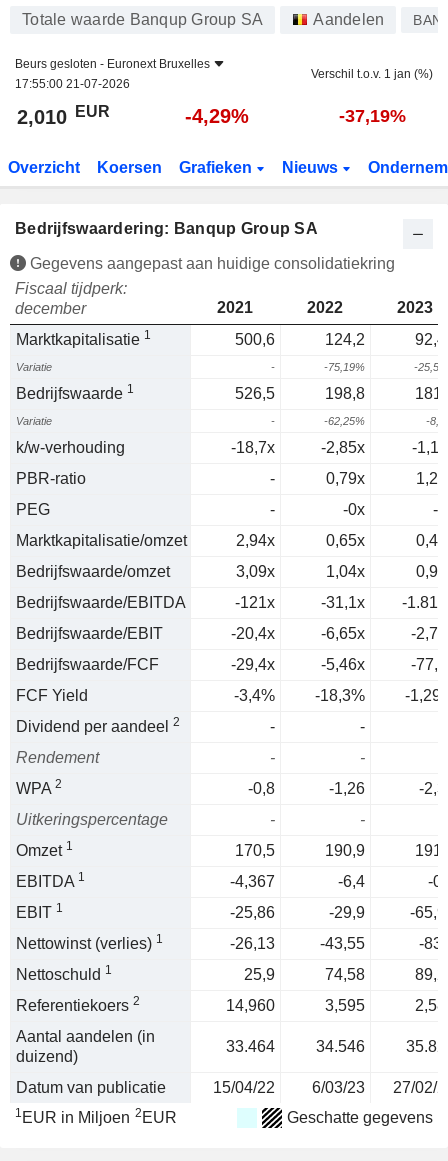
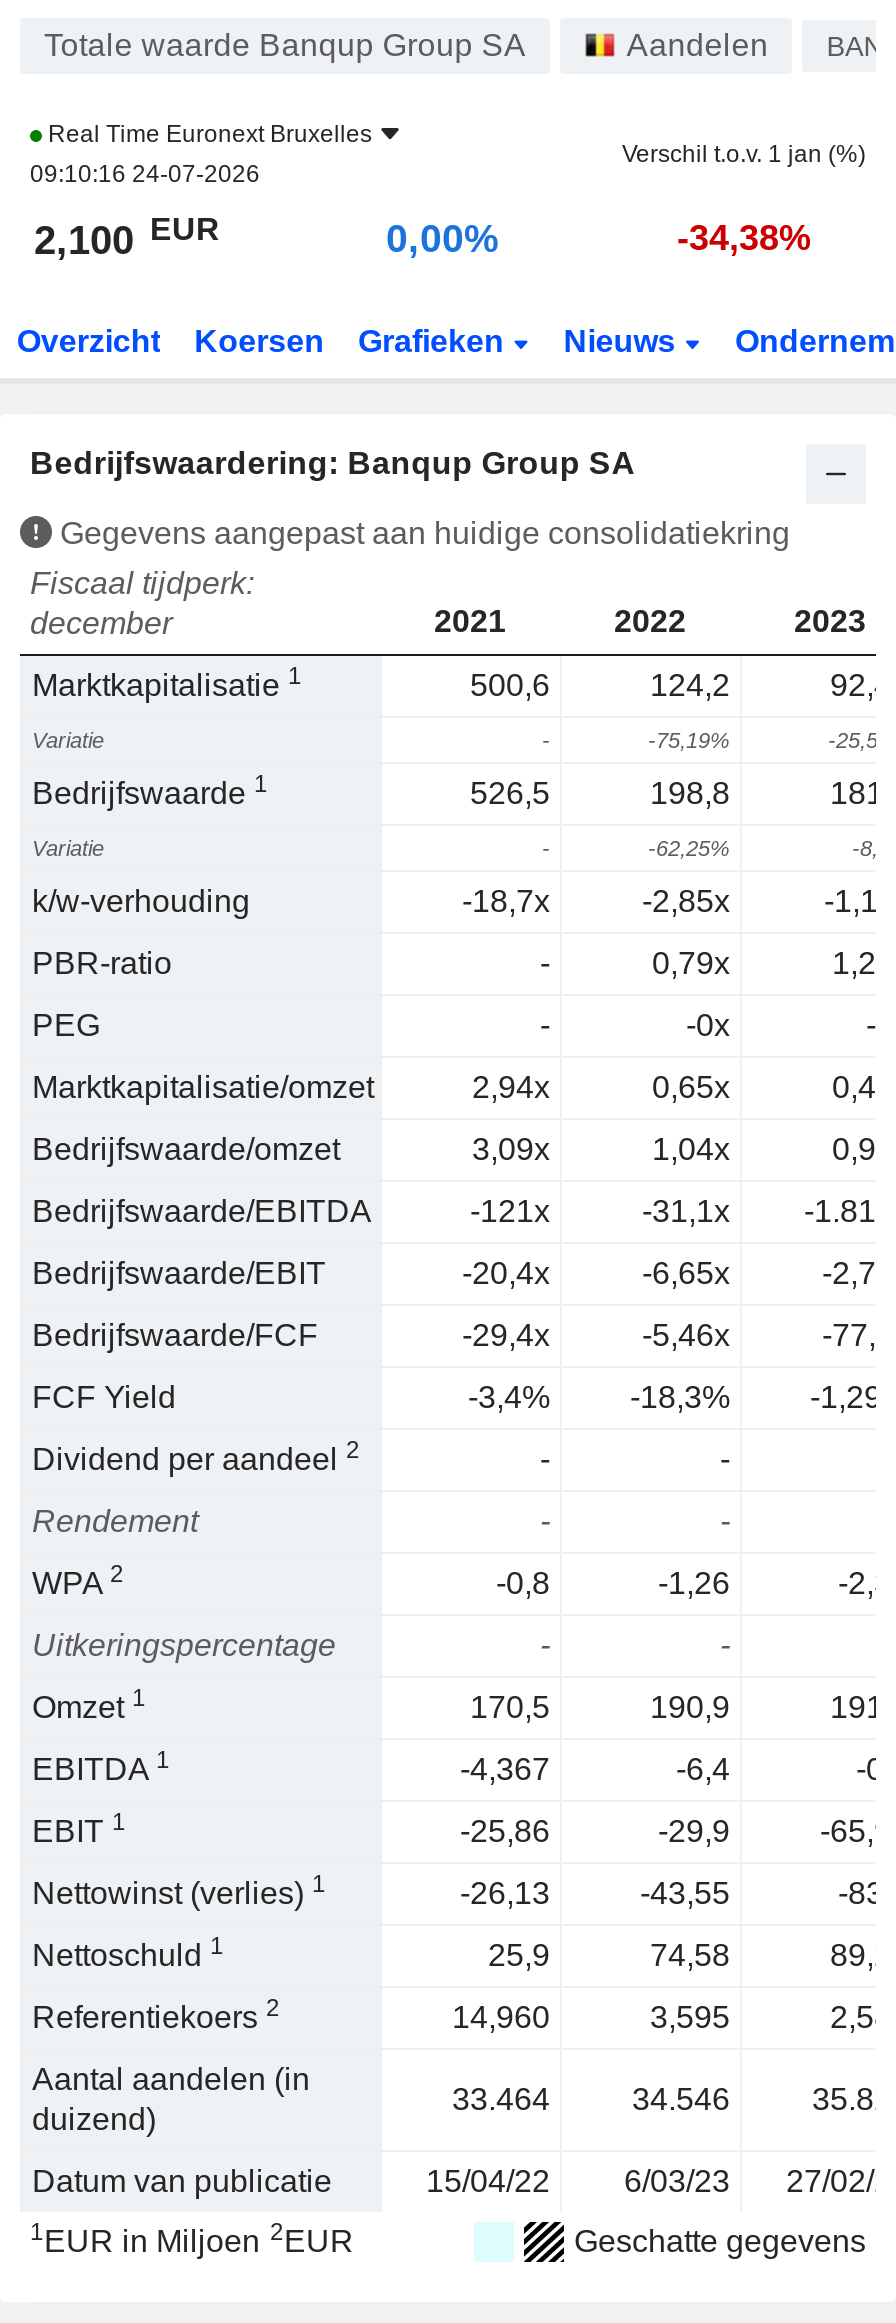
- Beurs gesloten - Euronext Bruxelles
- 17:55:00 21-07-2026
+ Real Time Euronext Bruxelles
+ 09:10:16 24-07-2026

- 2,010 EUR
+ 2,100 EUR

- -4,29%
+ 0,00%

- -37,19%
+ -34,38%
